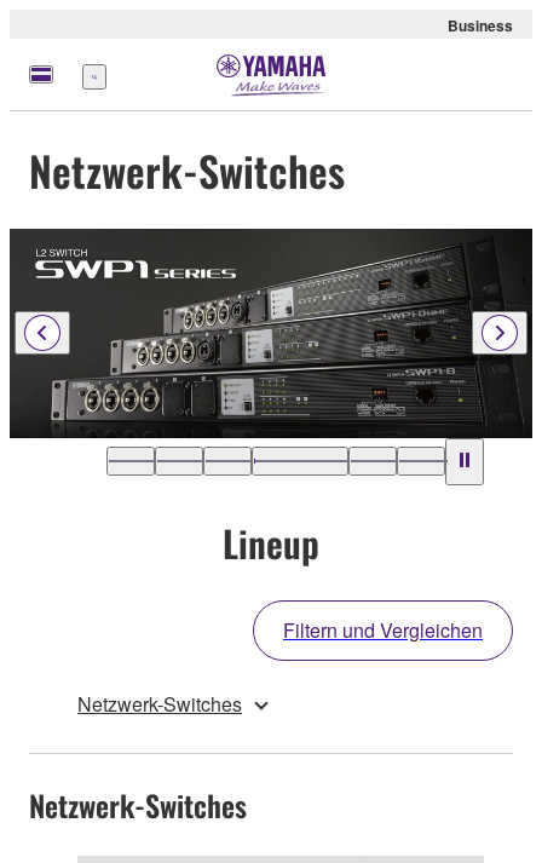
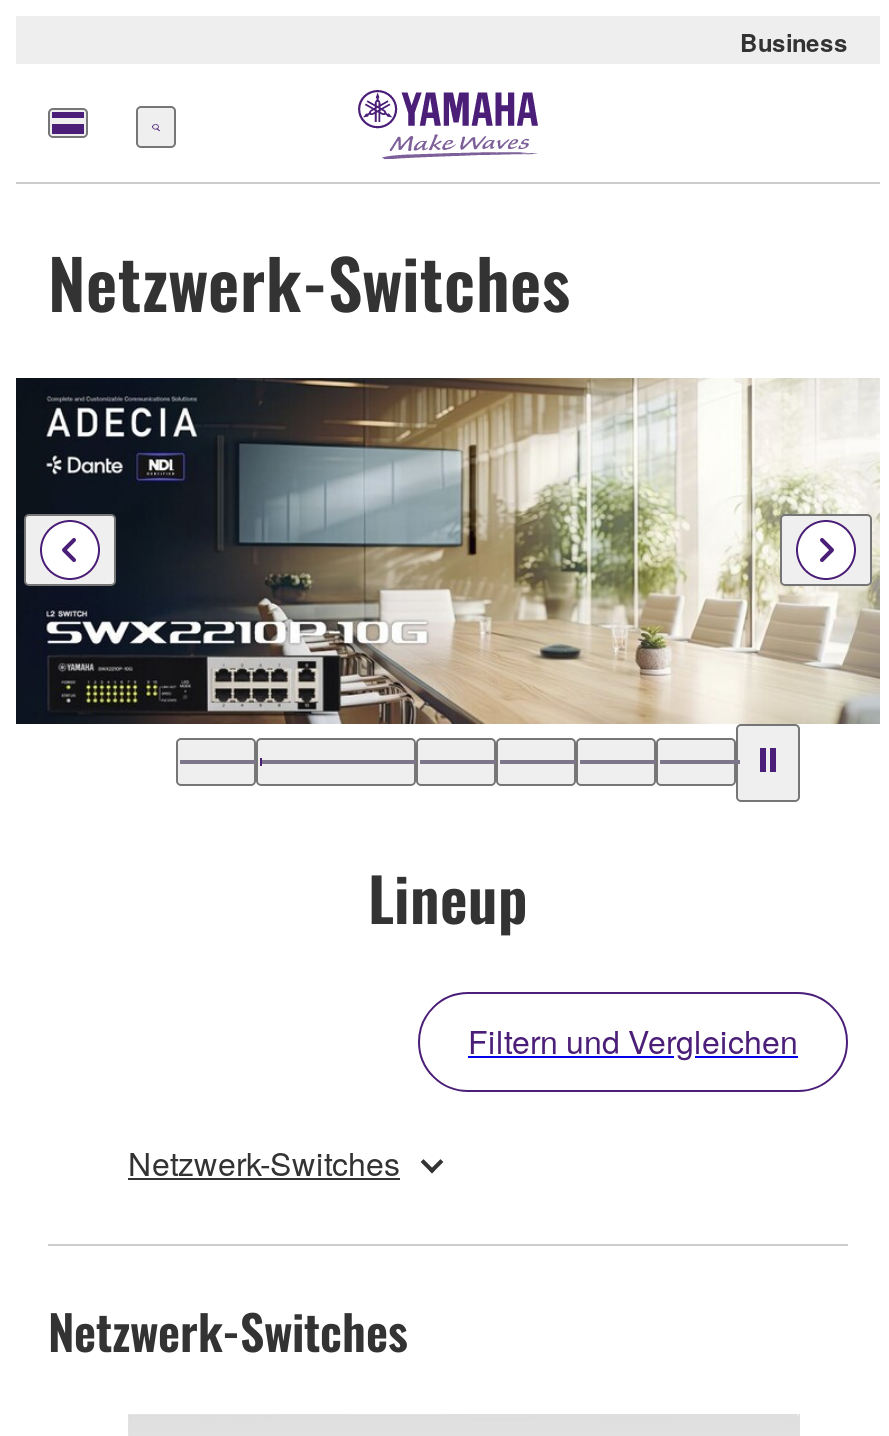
- [image]
+ [image]
